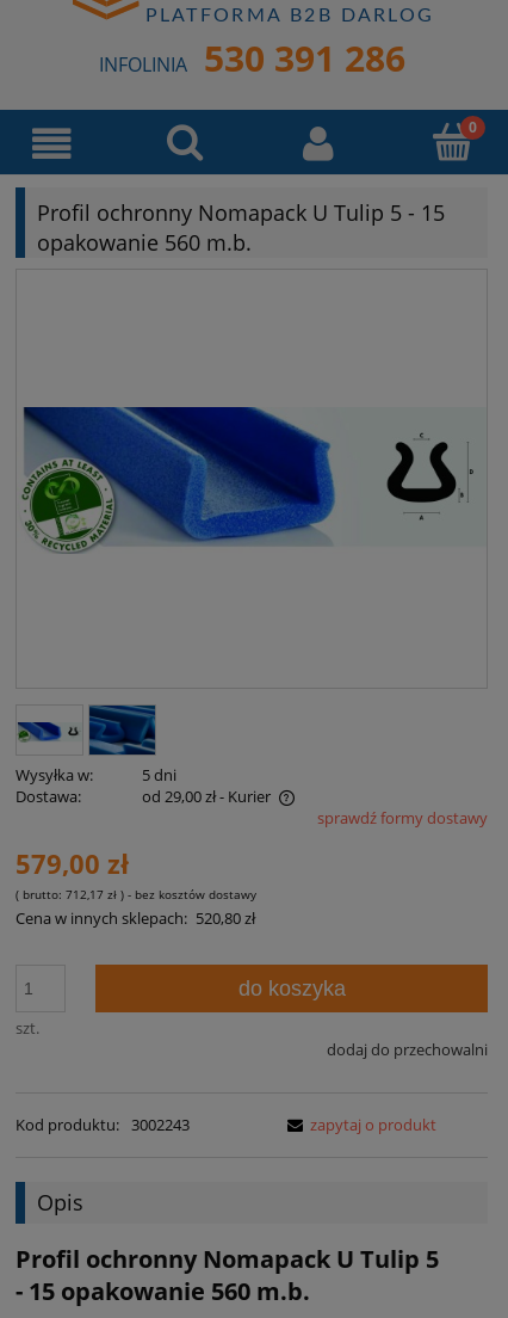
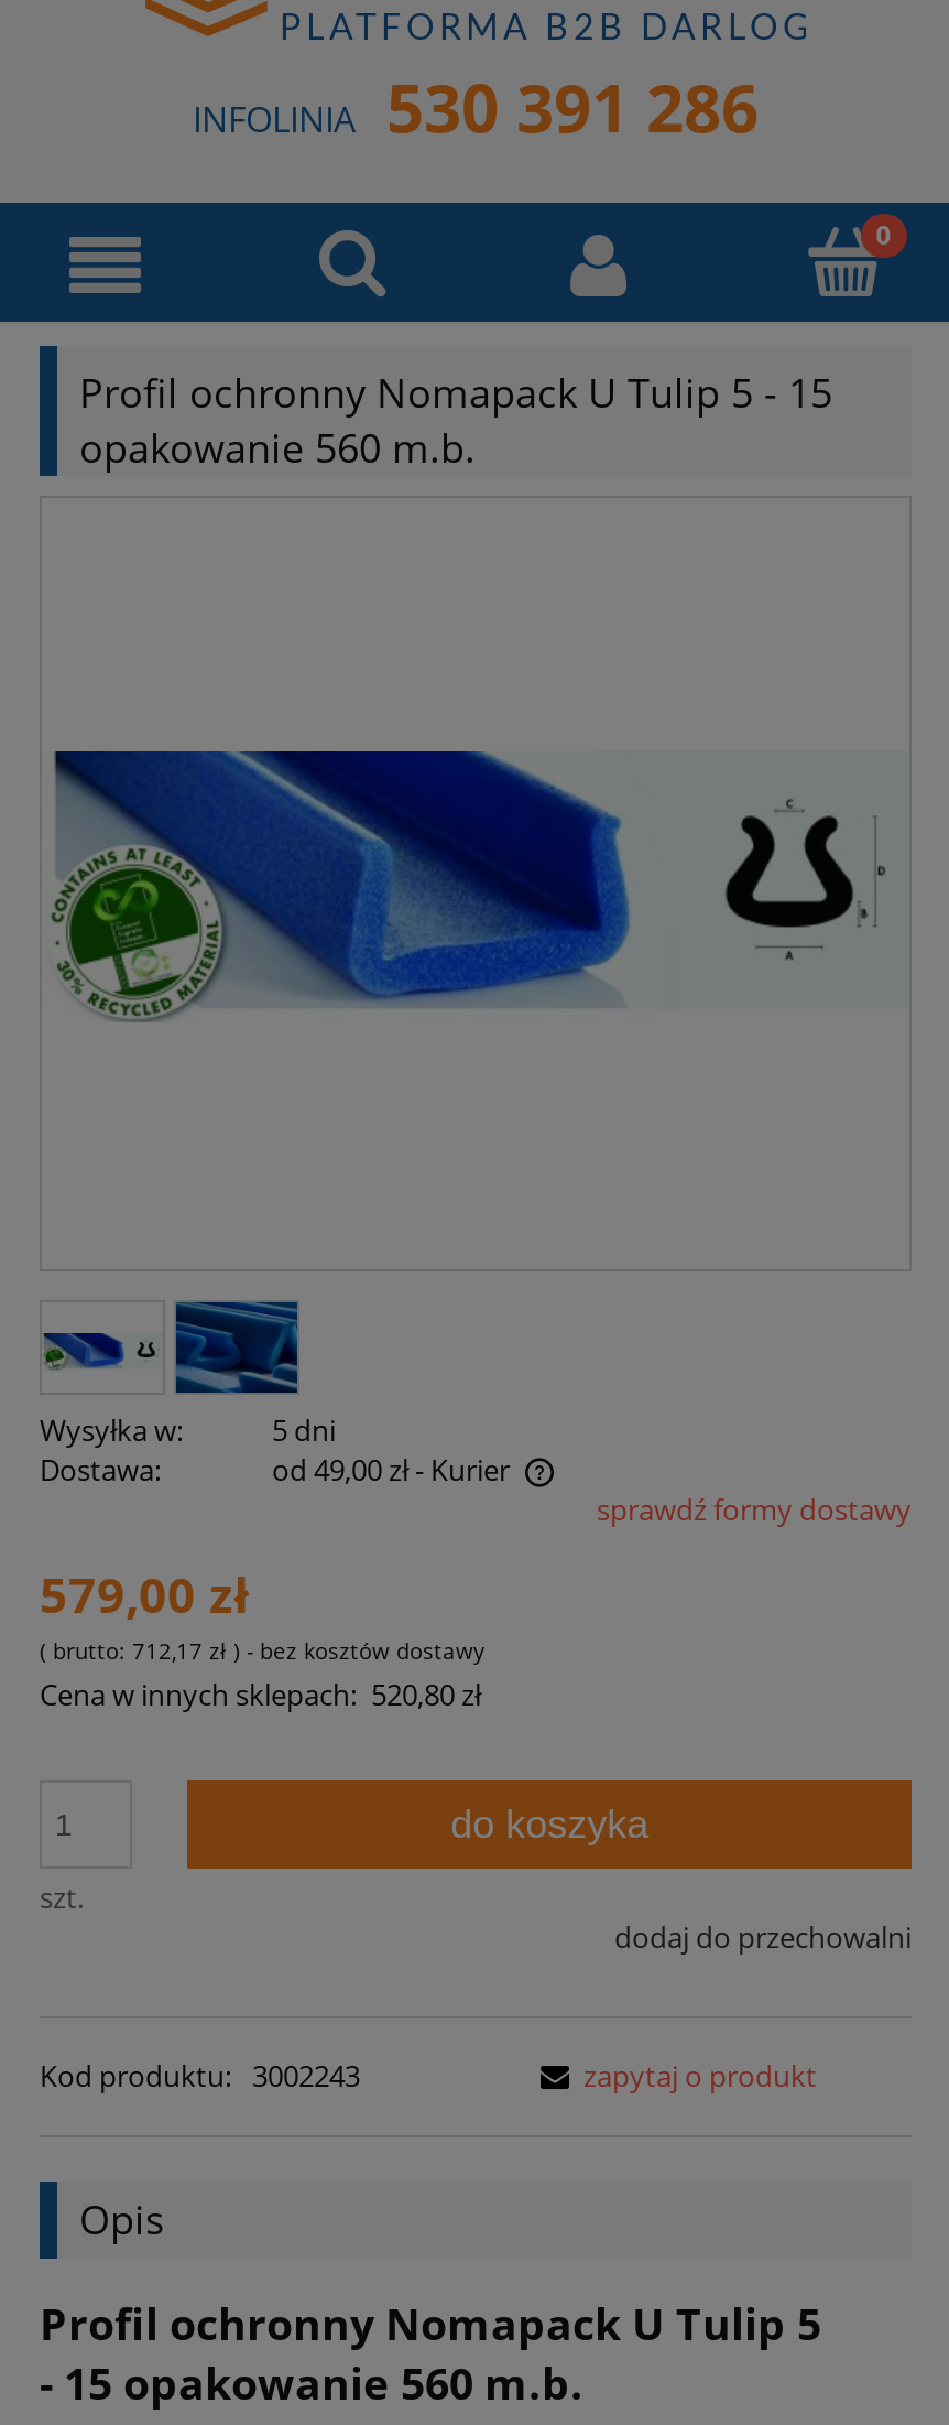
- od 29,00 zł - Kurier
+ od 49,00 zł - Kurier
